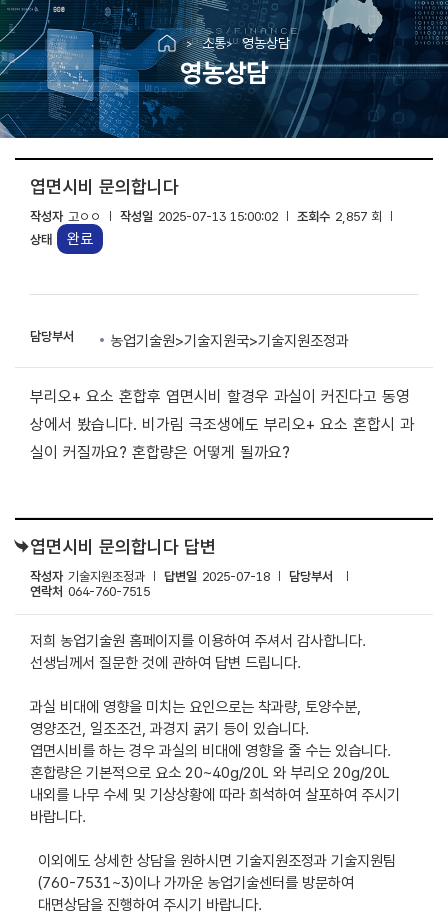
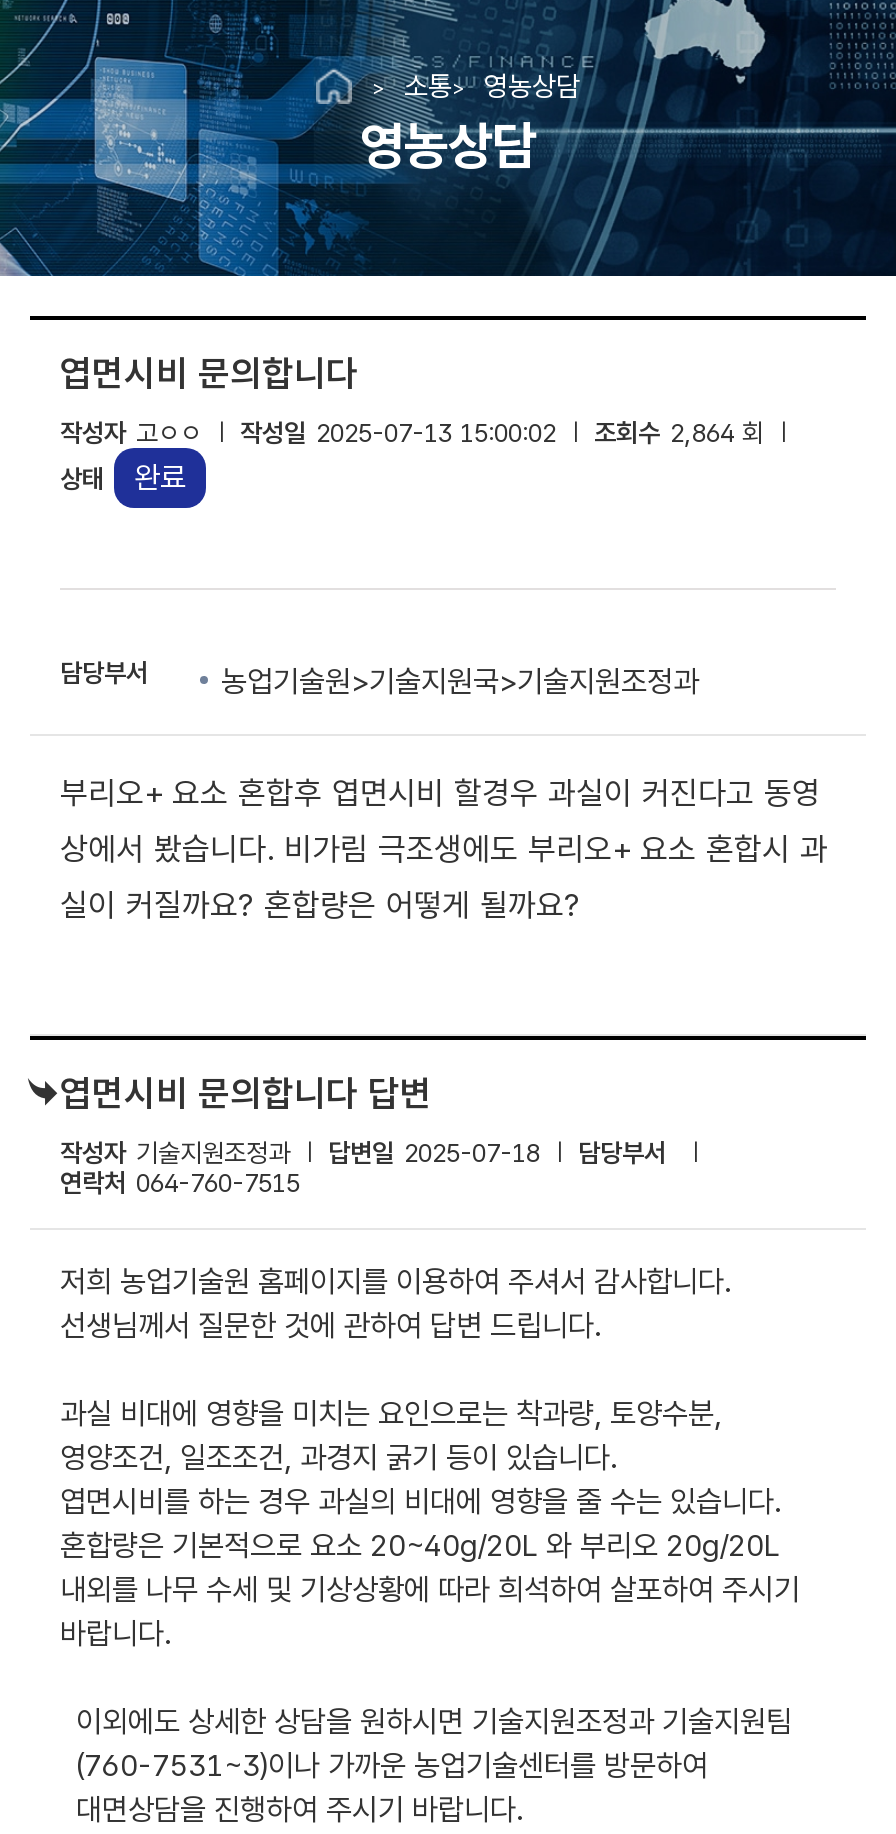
- 작성자 고ㅇㅇ 작성일 2025-07-13 15:00:02 조회수 2,857 회
+ 작성자 고ㅇㅇ 작성일 2025-07-13 15:00:02 조회수 2,864 회
